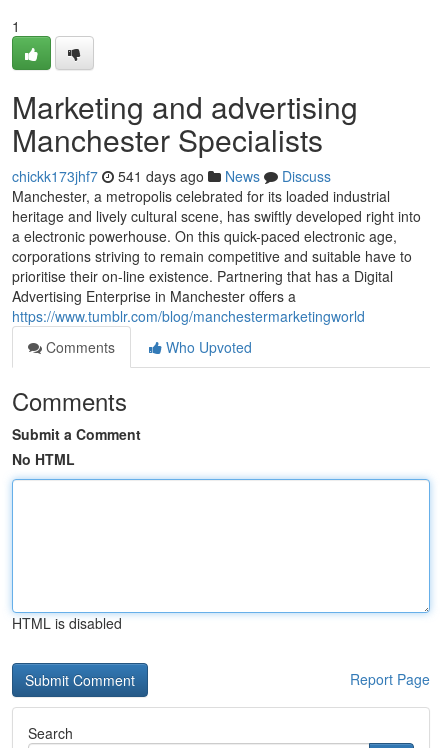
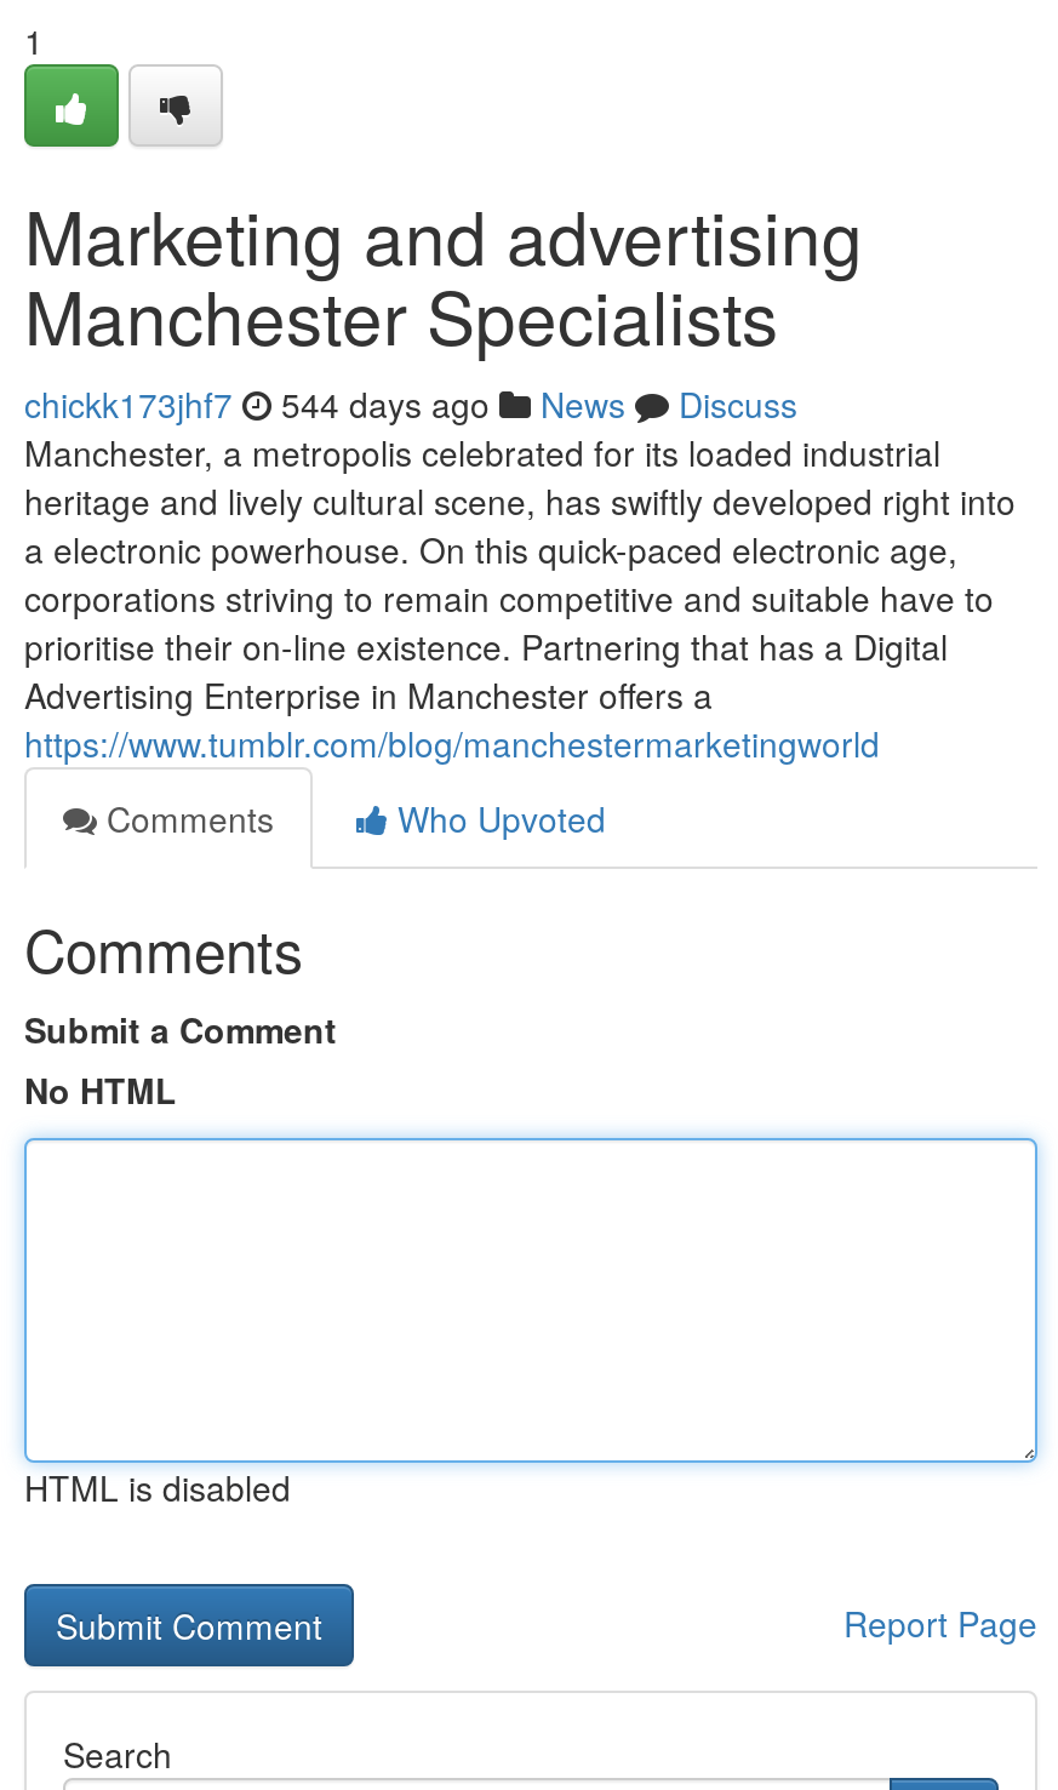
- chickk173jhf7 541 days ago News Discuss
+ chickk173jhf7 544 days ago News Discuss
